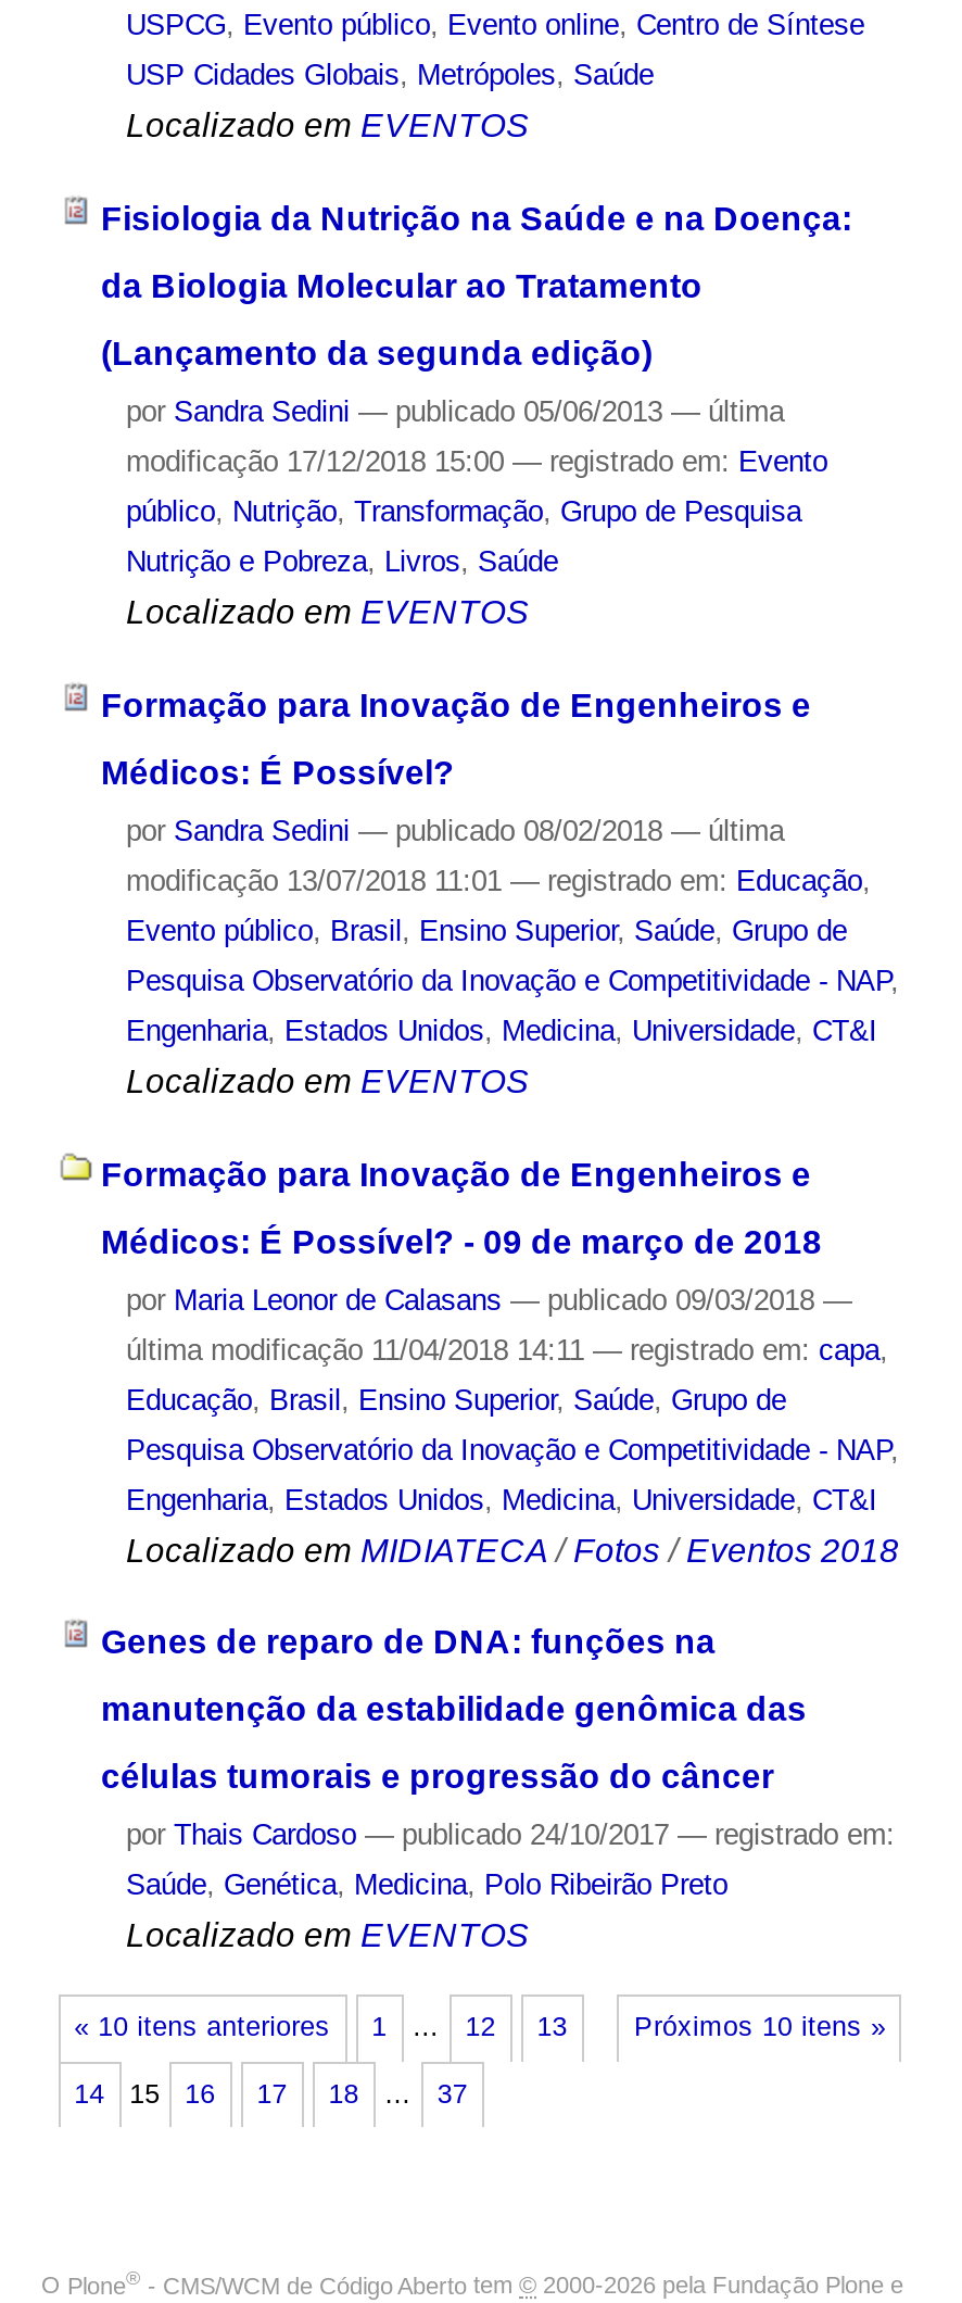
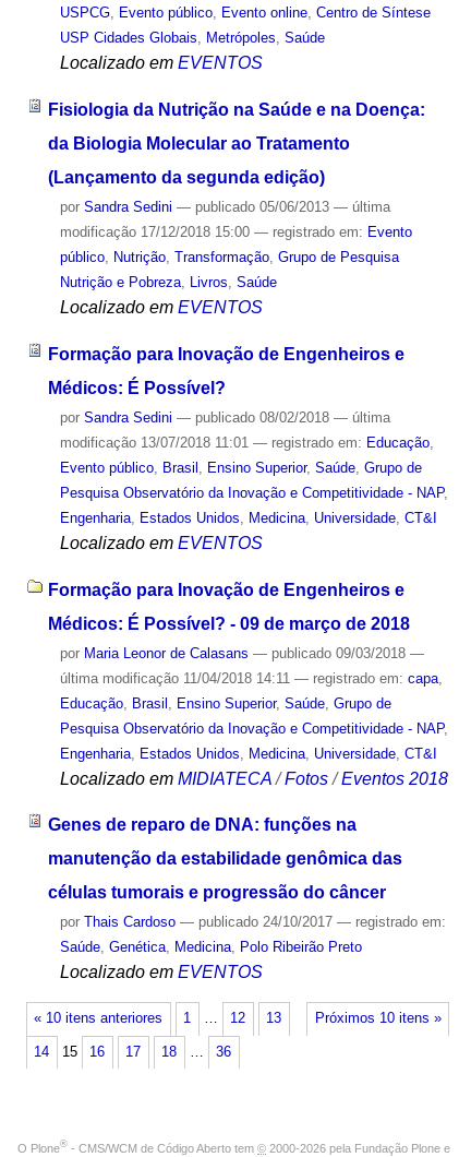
- 14 15 16 17 18 … 37
+ 14 15 16 17 18 … 36
